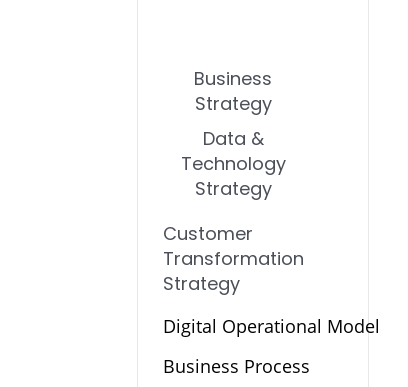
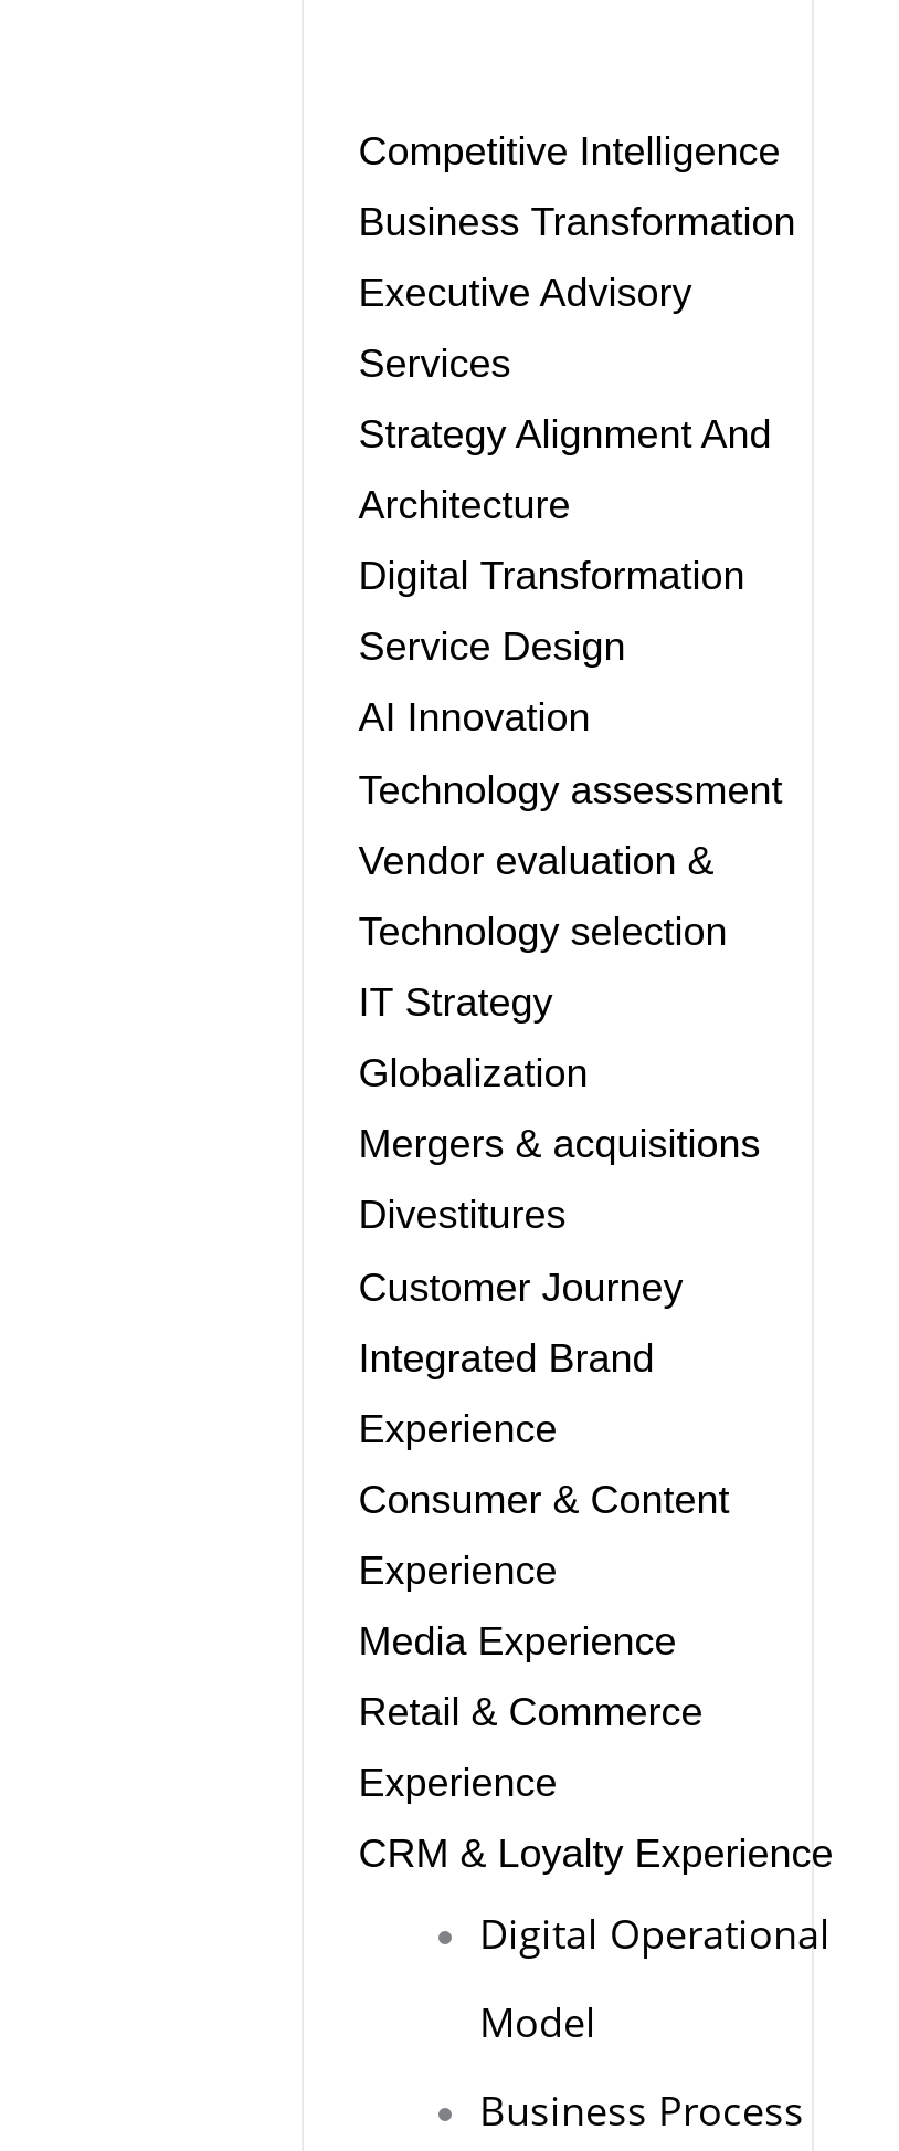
- Business
- Strategy
- Data &
- Technology
- Strategy
- Customer
- Transformation
- Strategy
- Digital Operational Model
+ Competitive Intelligence
+ Business Transformation
+ Executive Advisory
+ Services
+ Strategy Alignment And
+ Architecture
+ Digital Transformation
+ Service Design
+ AI Innovation
+ Technology assessment
+ Vendor evaluation &
+ Technology selection
+ IT Strategy
+ Globalization
+ Mergers & acquisitions
+ Divestitures
+ Customer Journey
+ Integrated Brand
+ Experience
+ Consumer & Content
+ Experience
+ Media Experience
+ Retail & Commerce
+ Experience
+ CRM & Loyalty Experience
+ Digital Operational
+ Model
